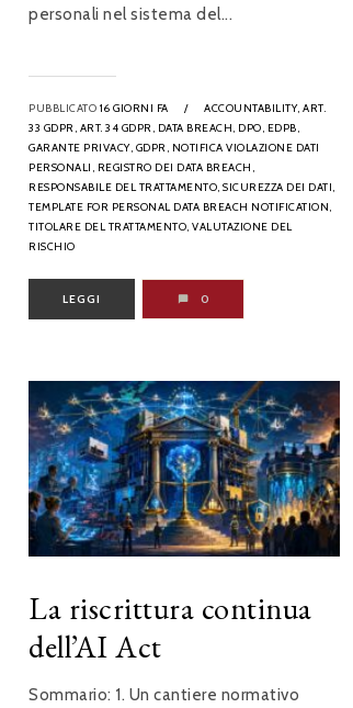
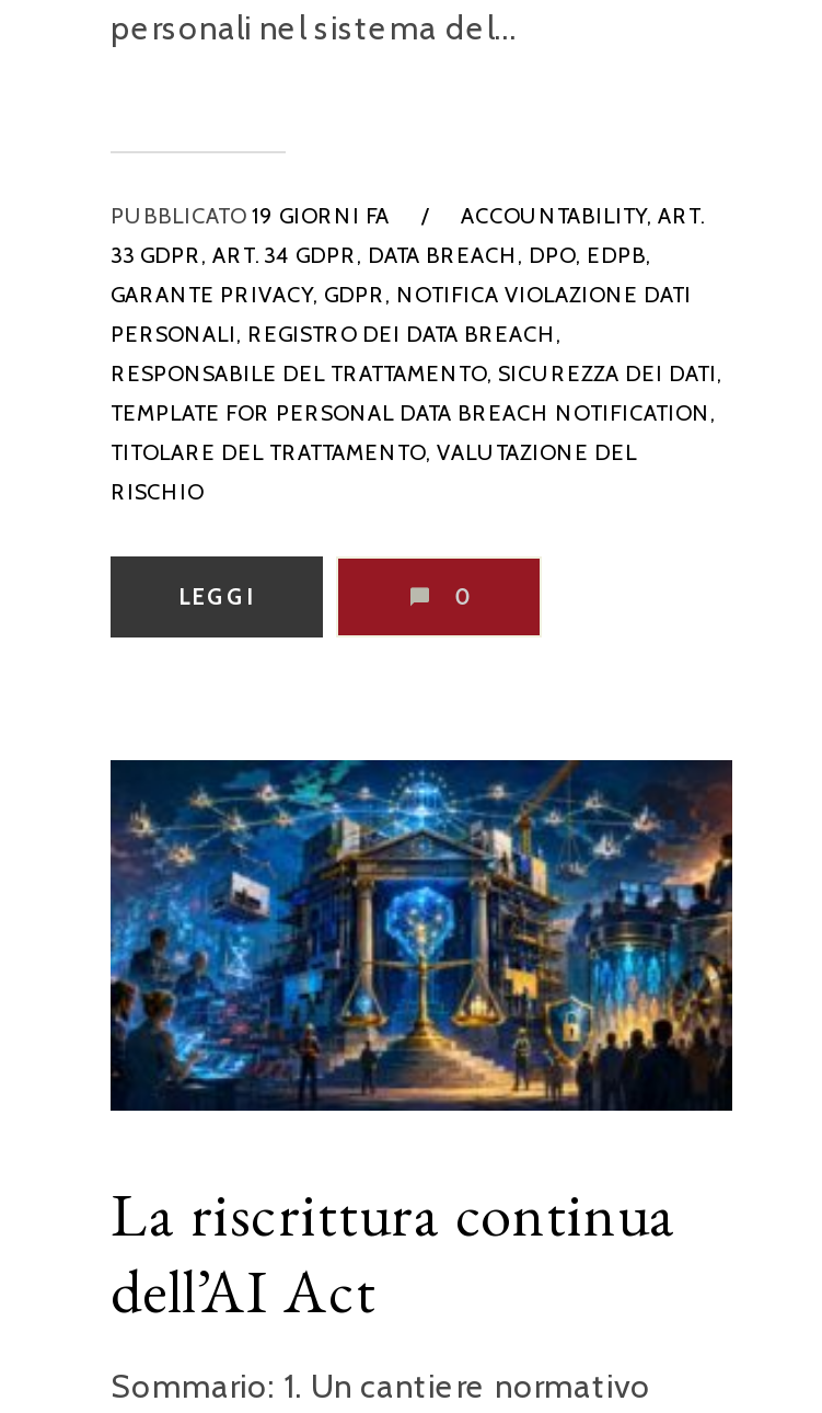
- PUBBLICATO 16 GIORNI FA
+ PUBBLICATO 19 GIORNI FA
